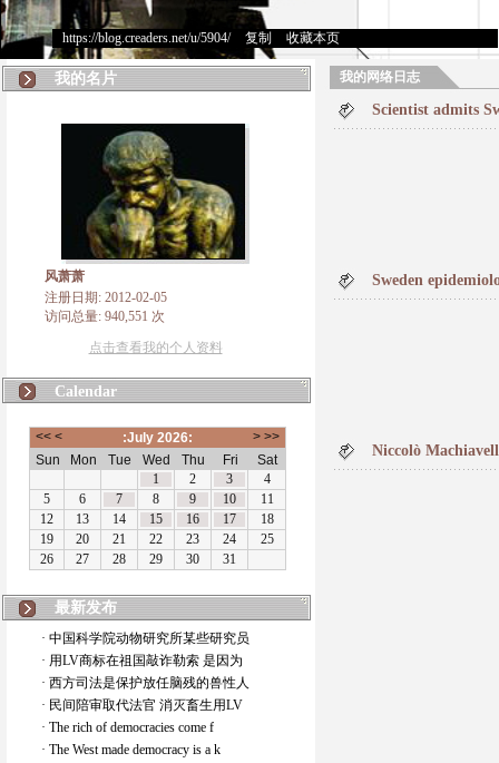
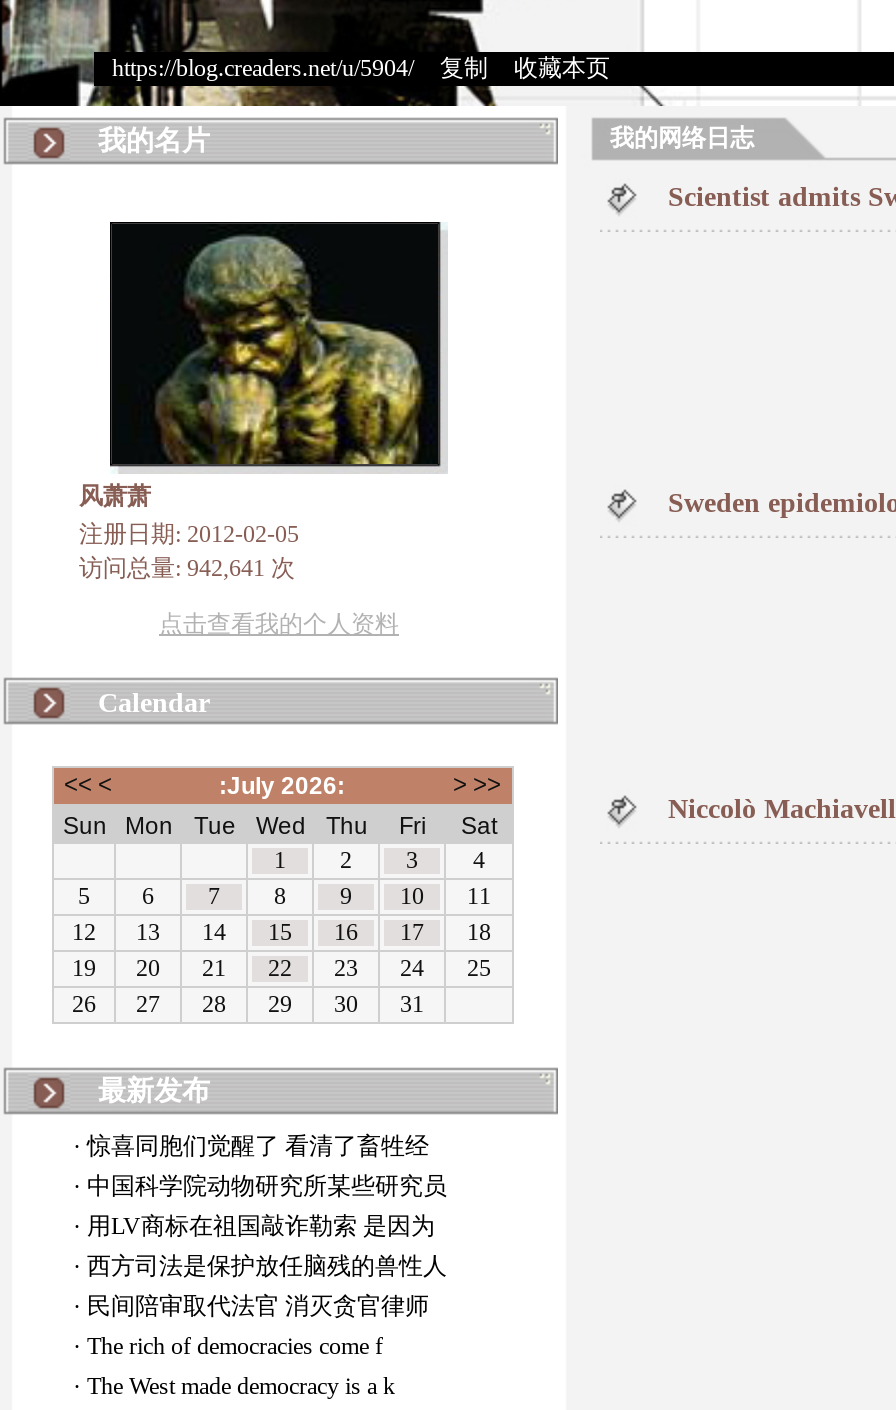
- 访问总量: 940,551 次
+ 访问总量: 942,641 次

+ · 惊喜同胞们觉醒了 看清了畜牲经

- · 民间陪审取代法官 消灭畜生用LV
+ · 民间陪审取代法官 消灭贪官律师
